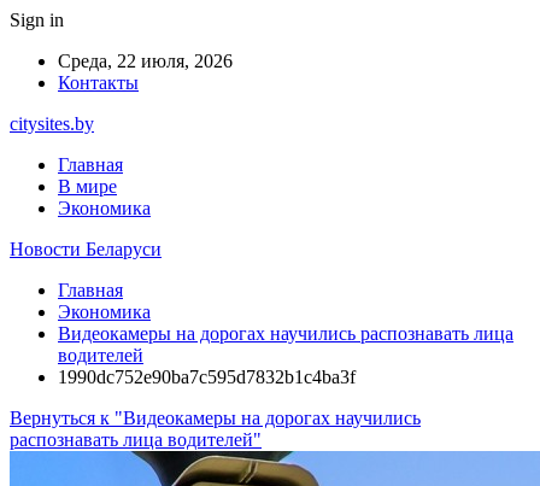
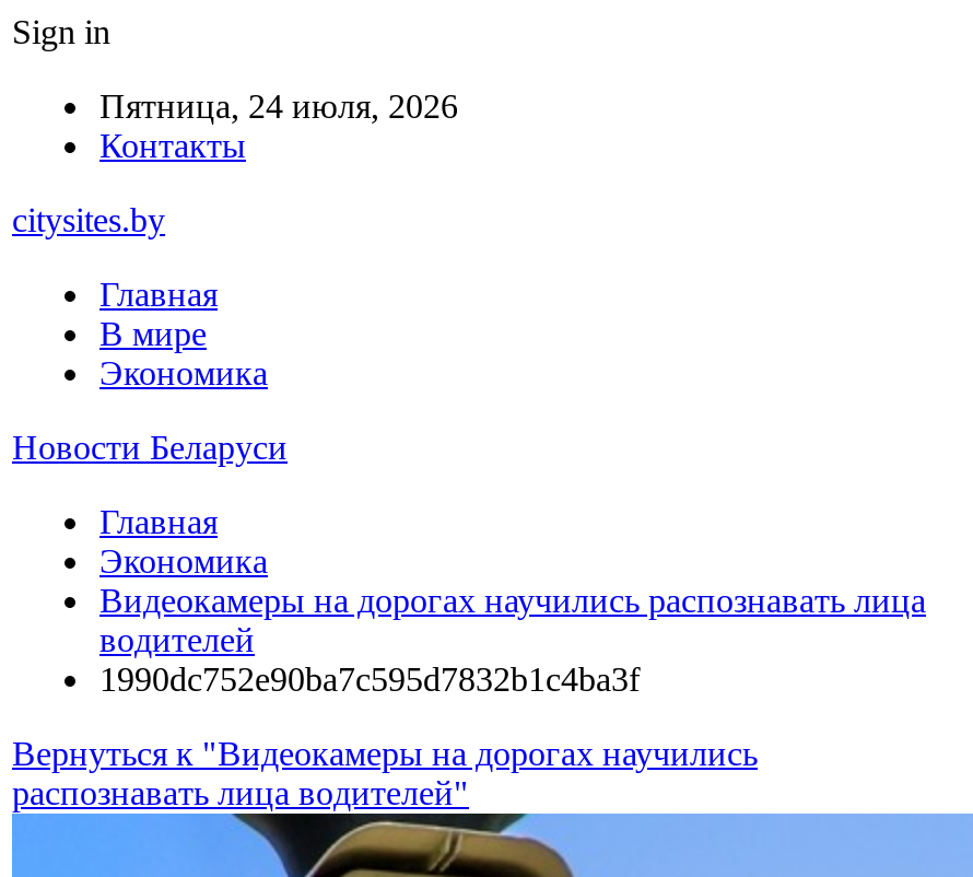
- Среда, 22 июля, 2026
+ Пятница, 24 июля, 2026
